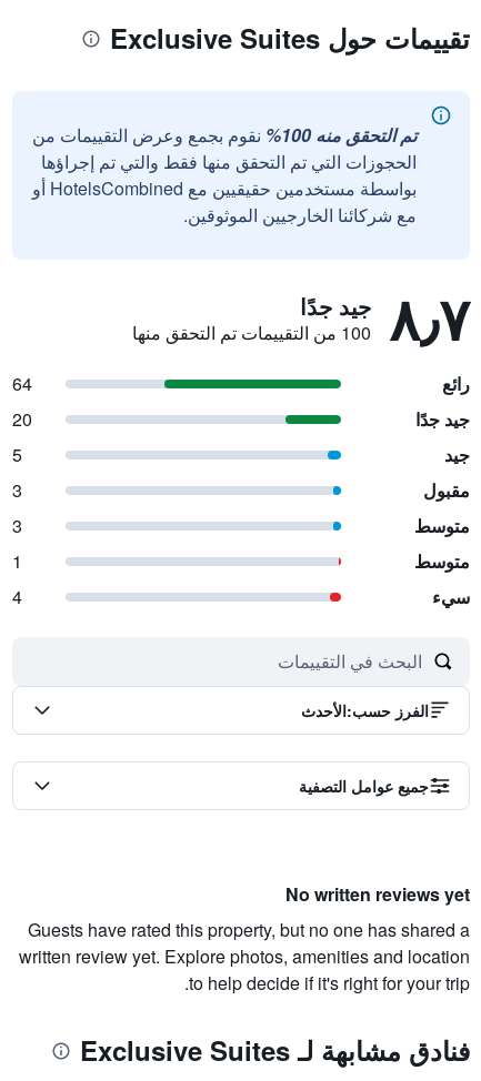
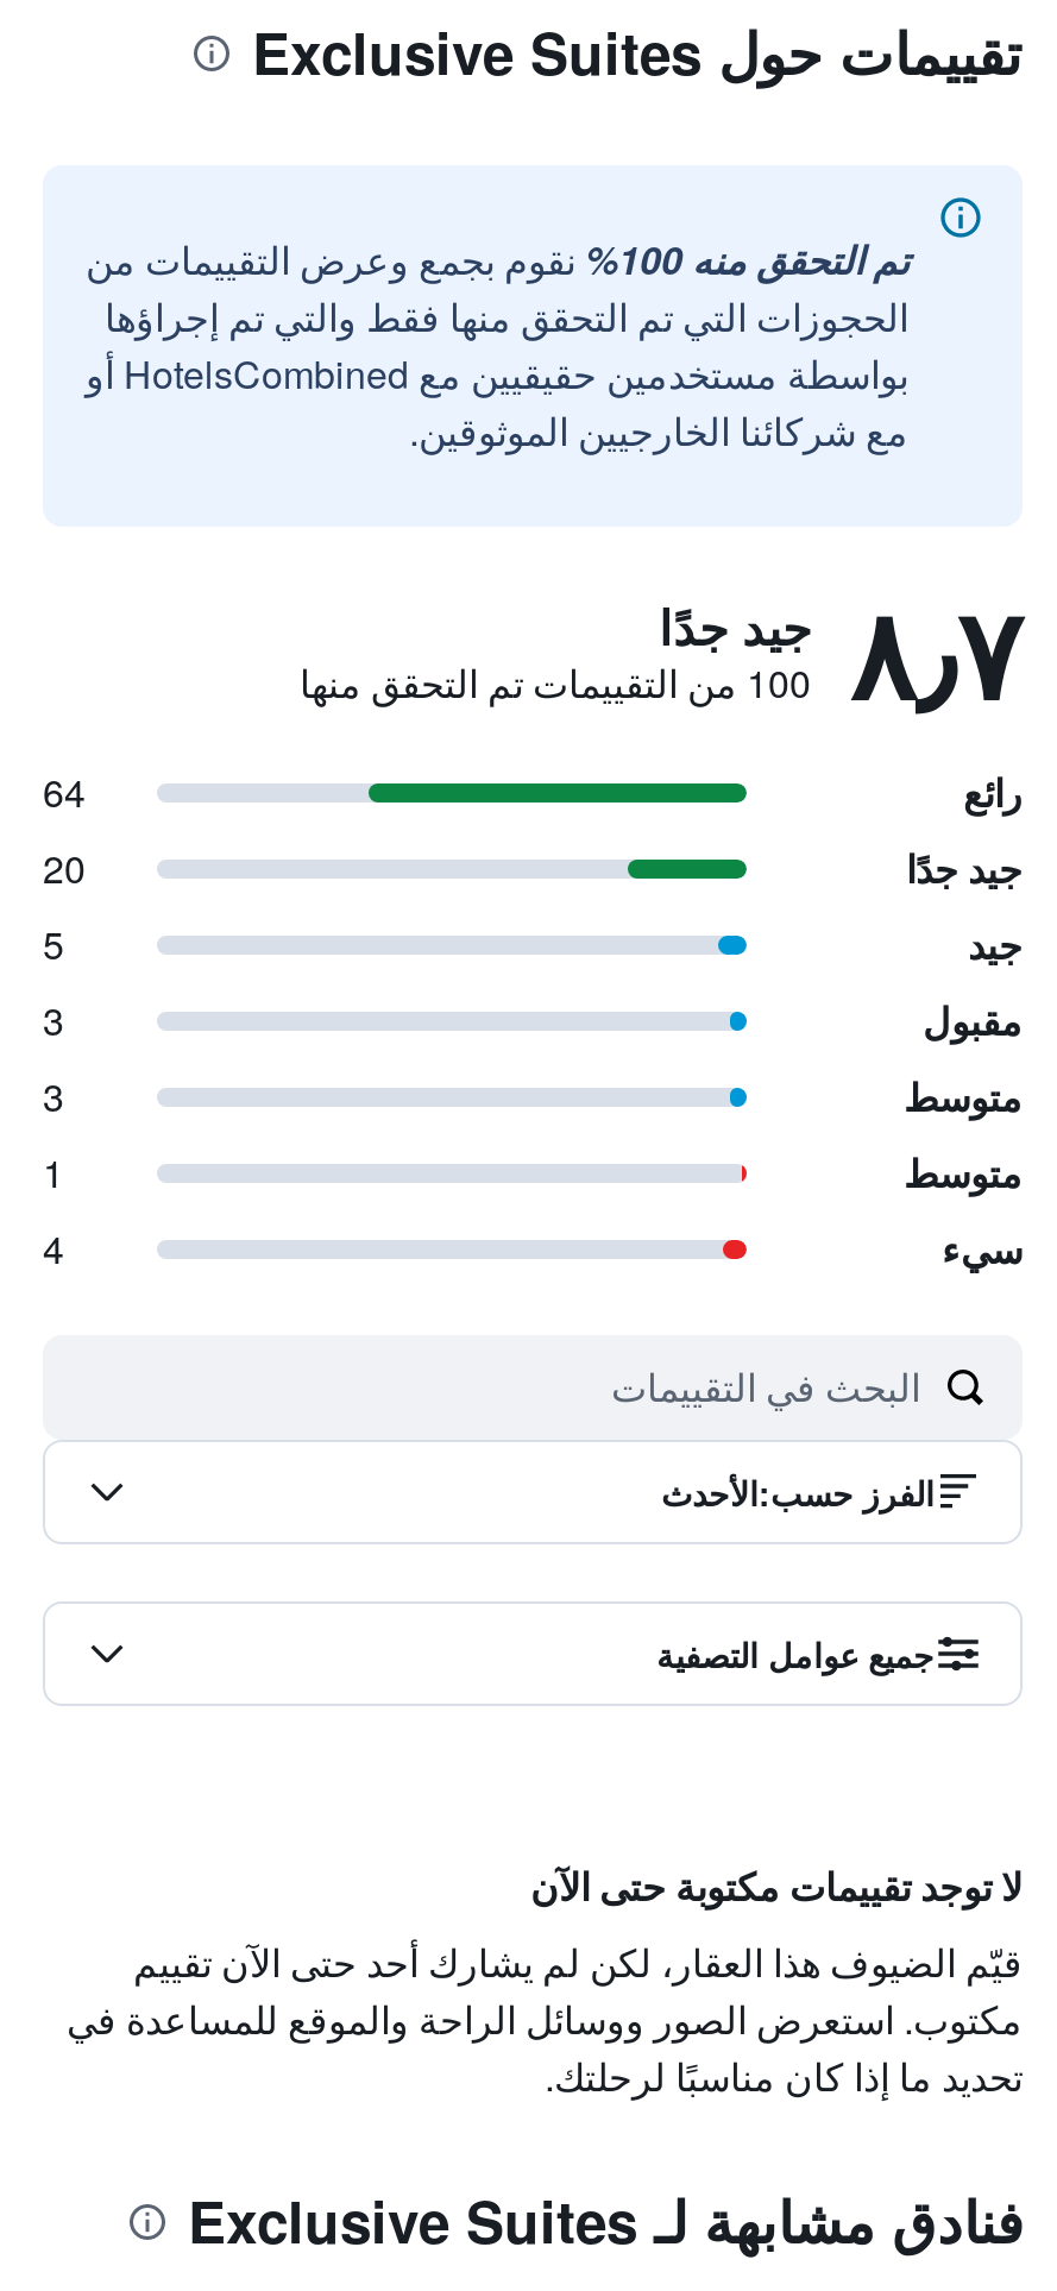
- No written reviews yet
- Guests have rated this property, but no one has shared a
- written review yet. Explore photos, amenities and location
- to help decide if it's right for your trip.
+ لا توجد تقييمات مكتوبة حتى الآن
+ قيّم الضيوف هذا العقار، لكن لم يشارك أحد حتى الآن تقييم
+ مكتوب. استعرض الصور ووسائل الراحة والموقع للمساعدة في
+ تحديد ما إذا كان مناسبًا لرحلتك.
